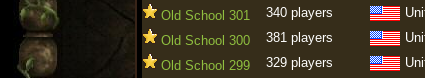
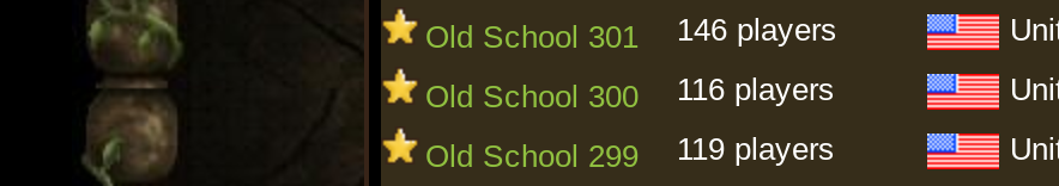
- Old School 301 340 players
+ Old School 301 146 players

- Old School 300 381 players
+ Old School 300 116 players

- Old School 299 329 players
+ Old School 299 119 players
